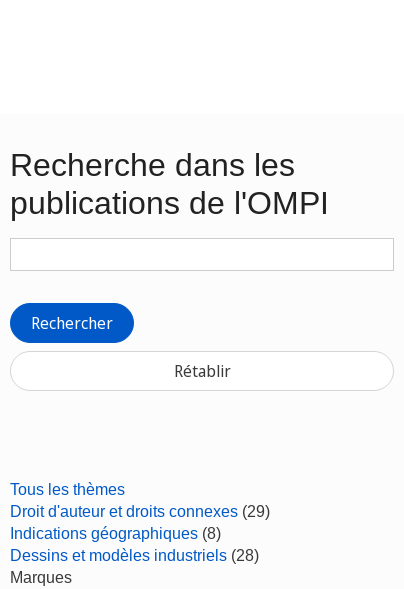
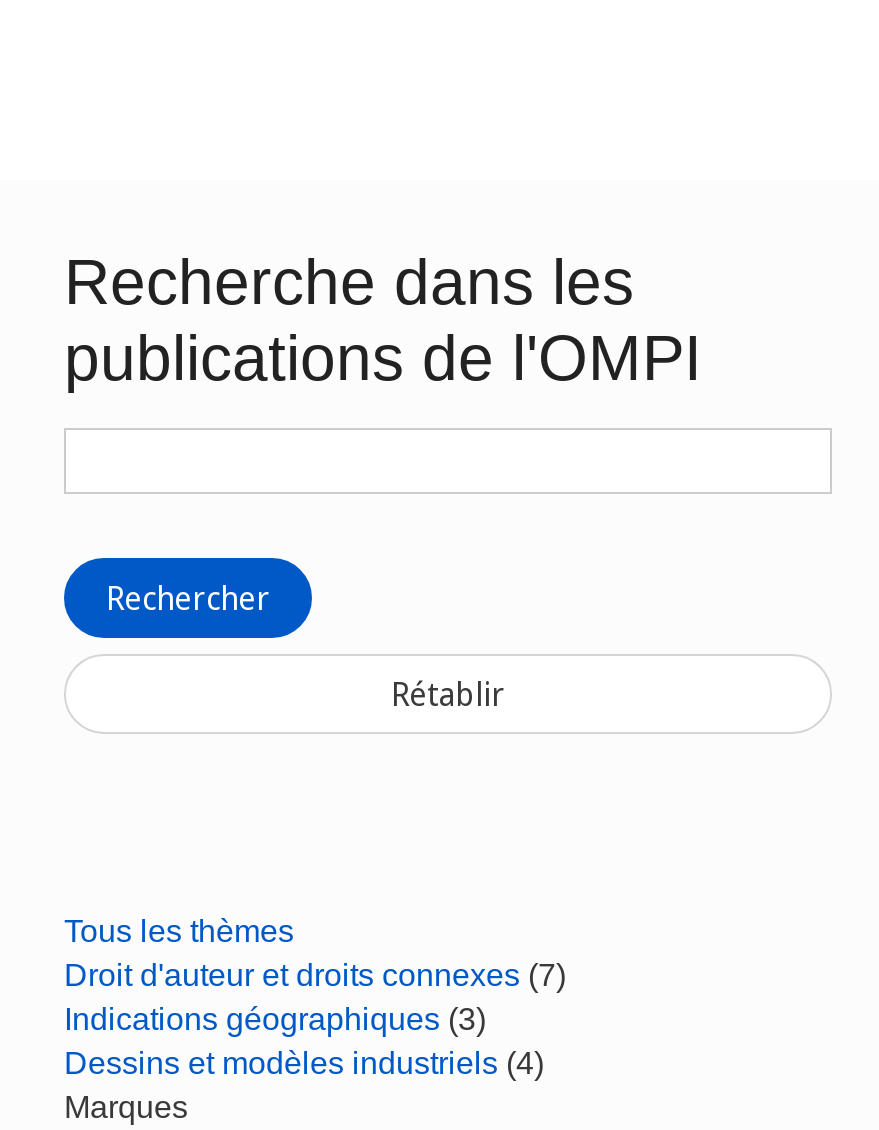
- Droit d'auteur et droits connexes (29)
+ Droit d'auteur et droits connexes (7)

- Indications géographiques (8)
+ Indications géographiques (3)

- Dessins et modèles industriels (28)
+ Dessins et modèles industriels (4)
